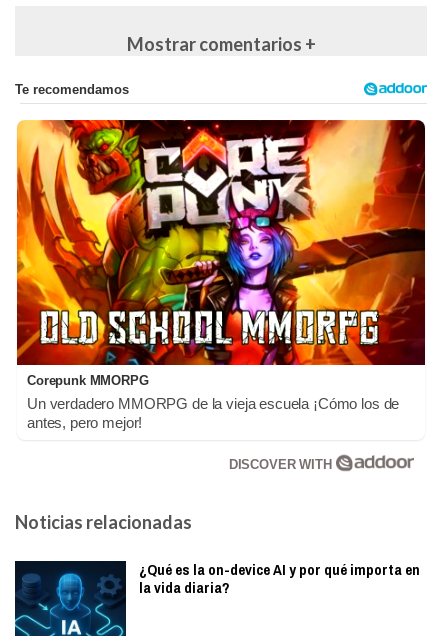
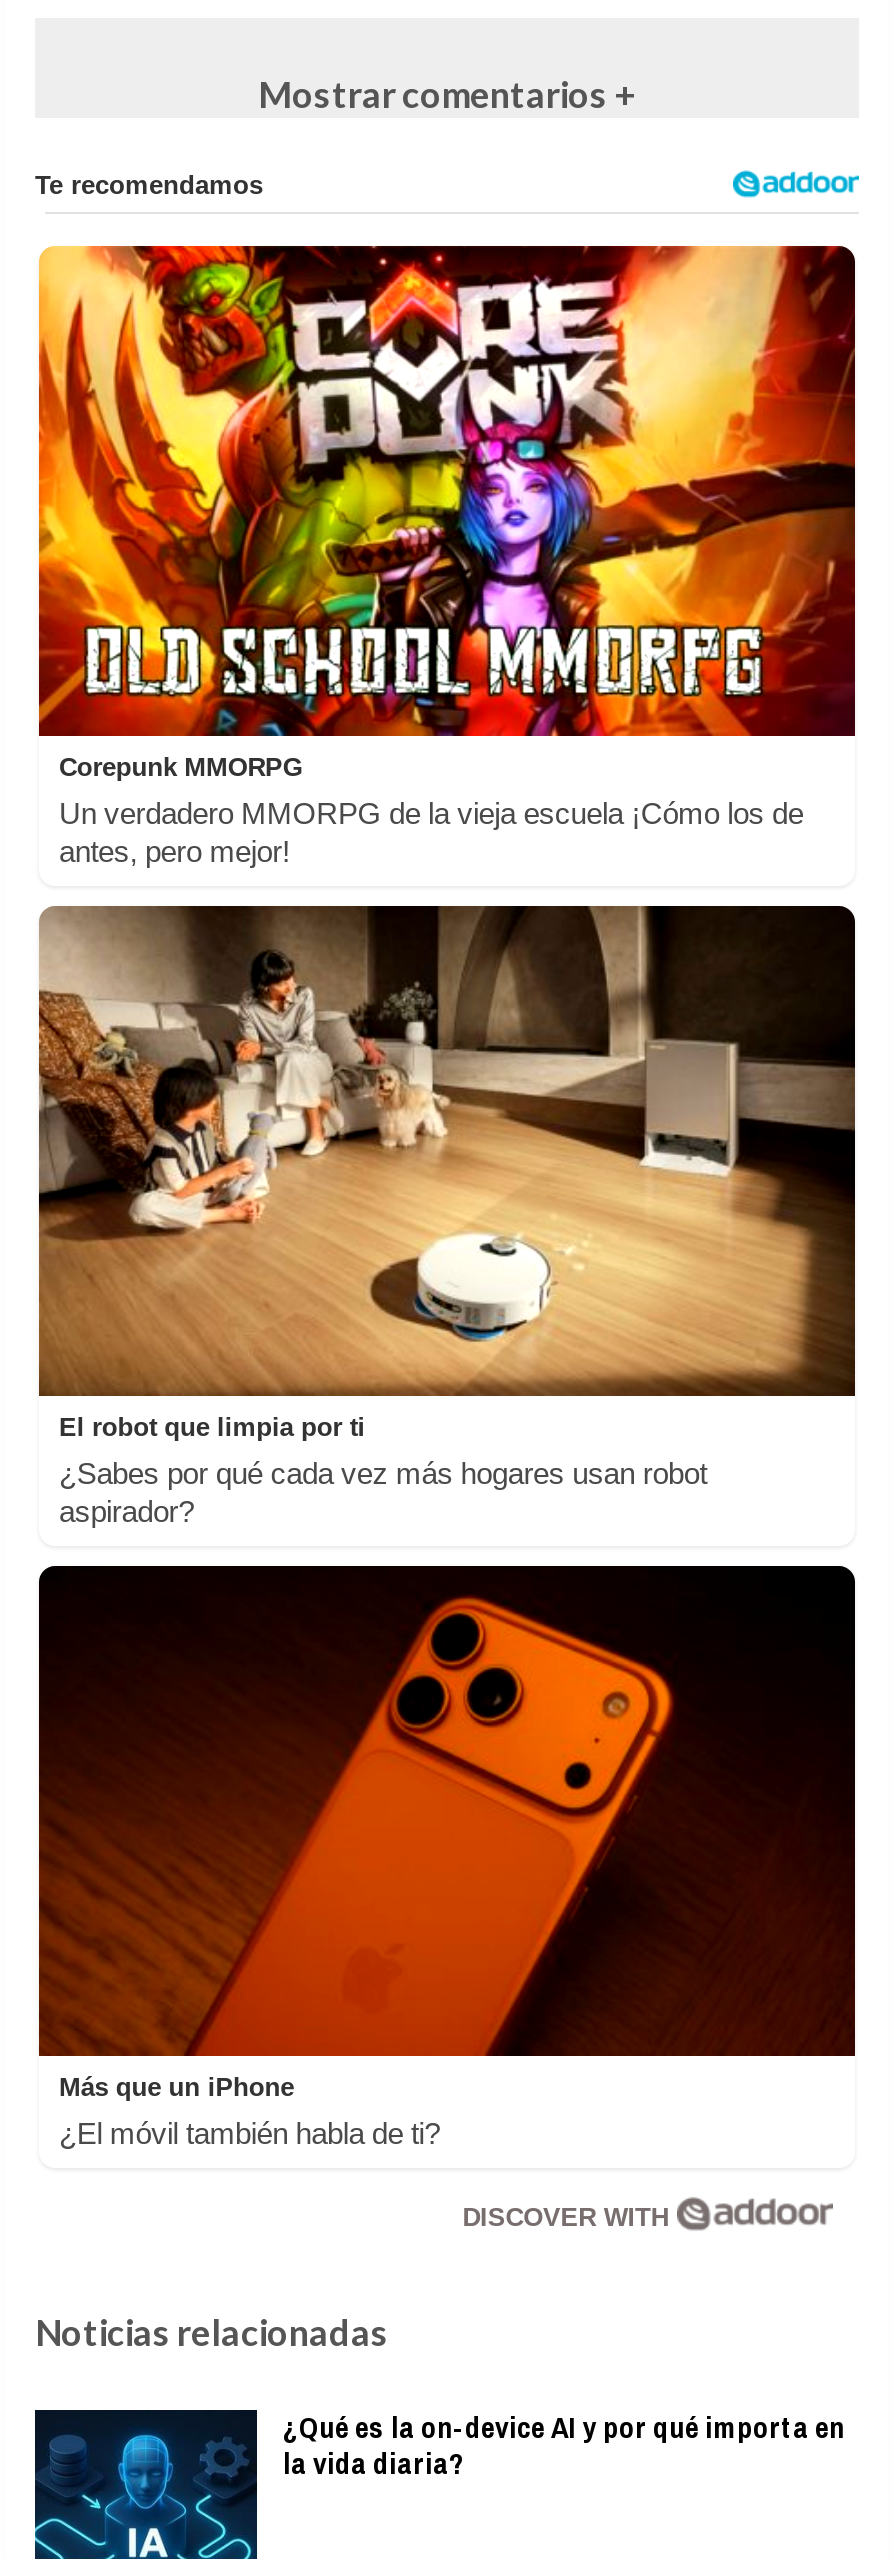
+ [image]
+ El robot que limpia por ti
+ ¿Sabes por qué cada vez más hogares usan robot
+ aspirador?

+ [image]
+ Más que un iPhone
+ ¿El móvil también habla de ti?
